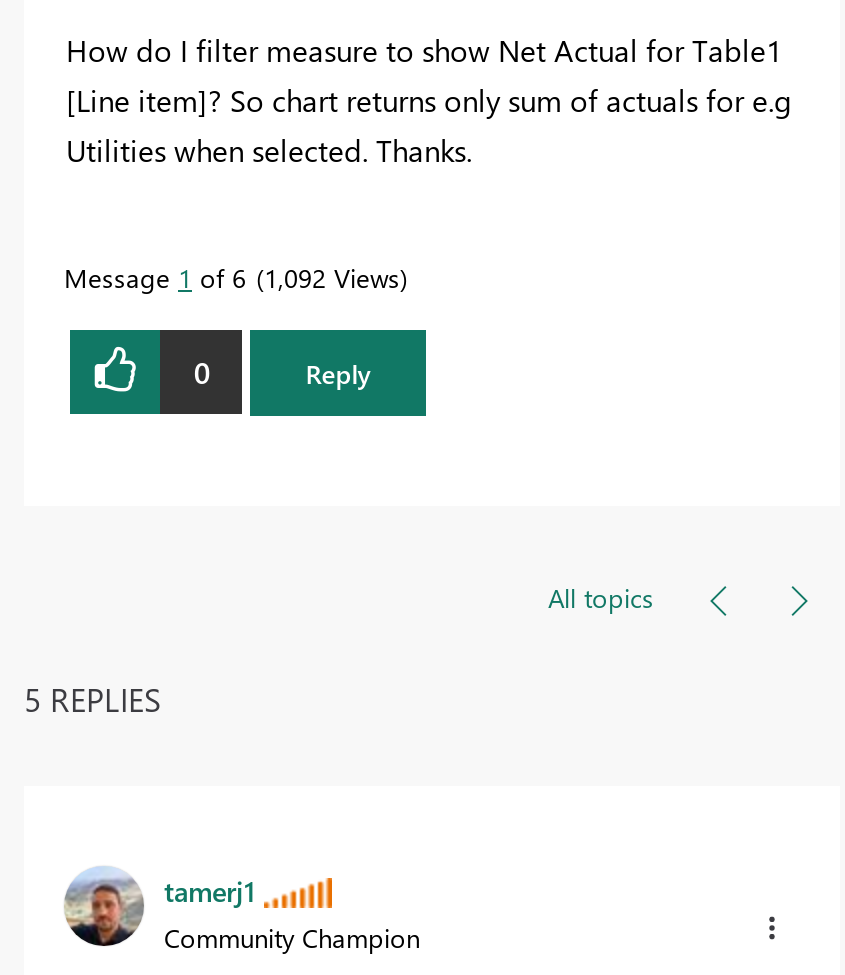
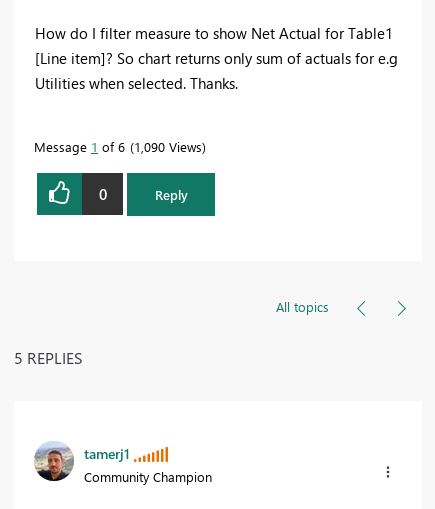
- Message 1 of 6 1,092 Views
+ Message 1 of 6 1,090 Views
